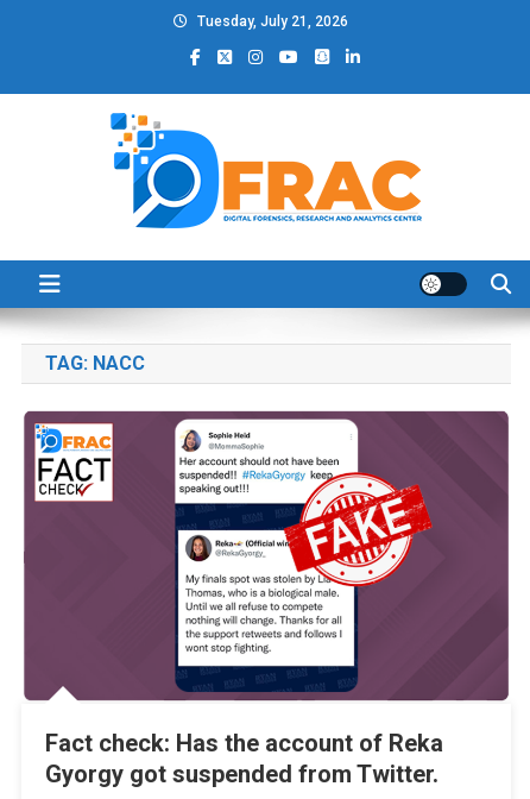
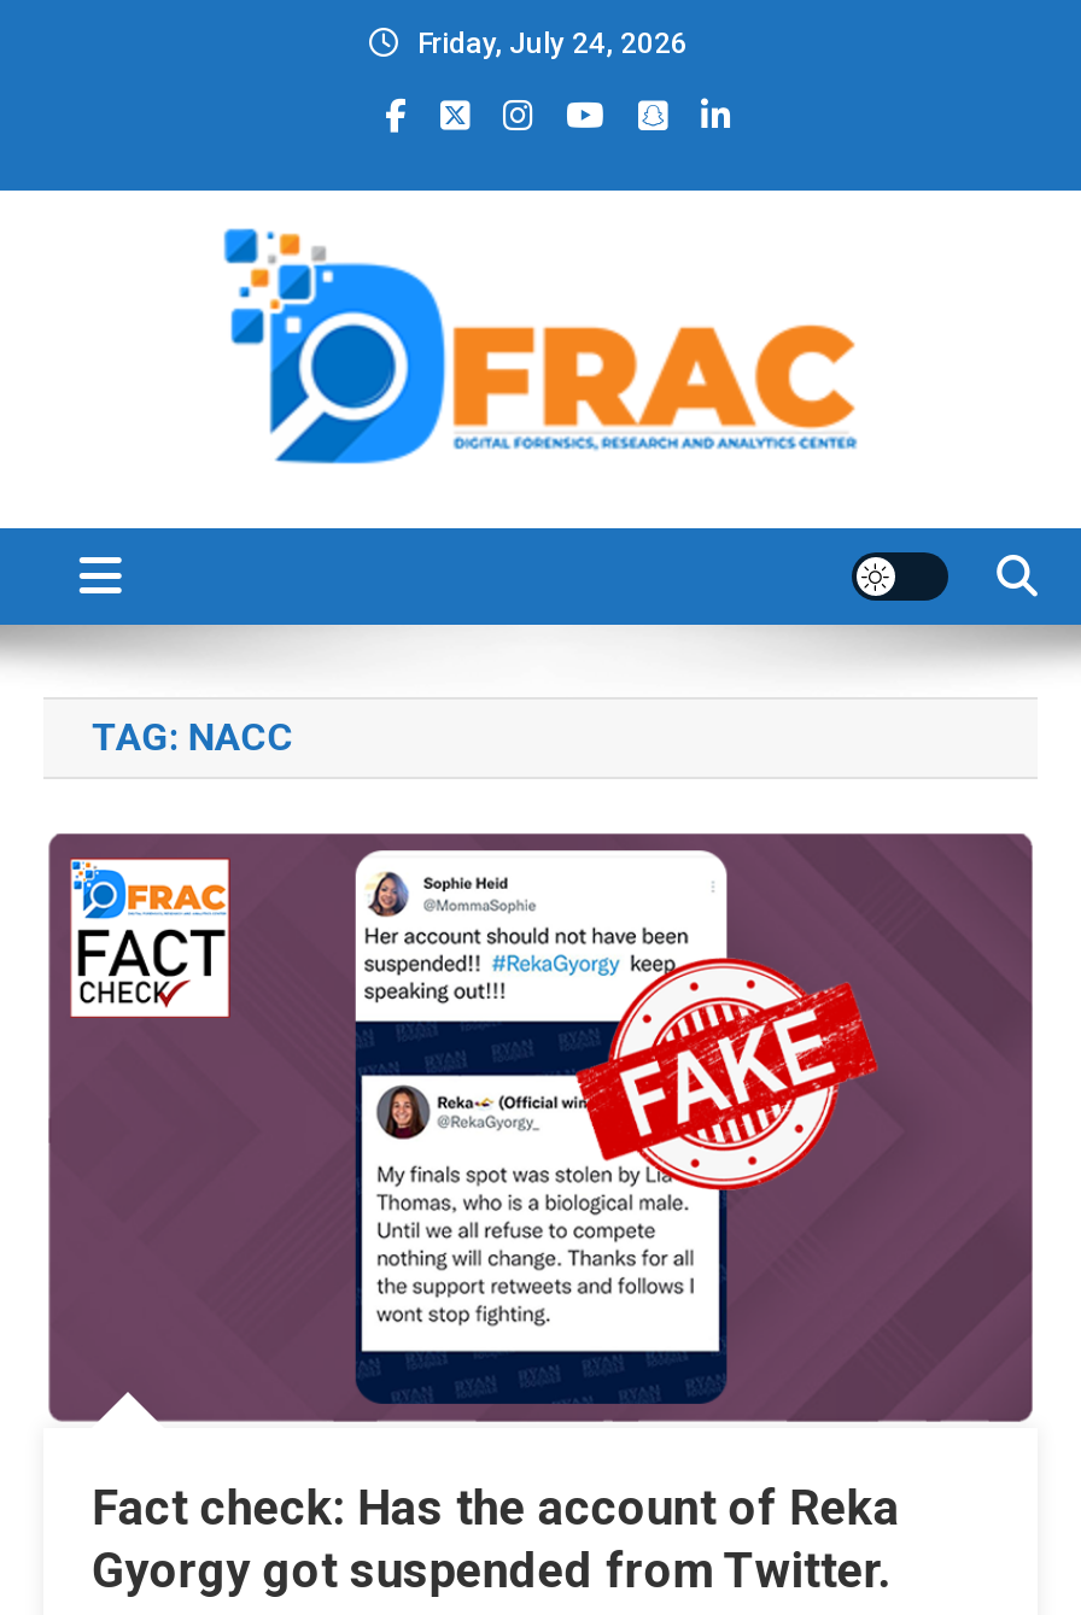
- Tuesday, July 21, 2026
+ Friday, July 24, 2026
